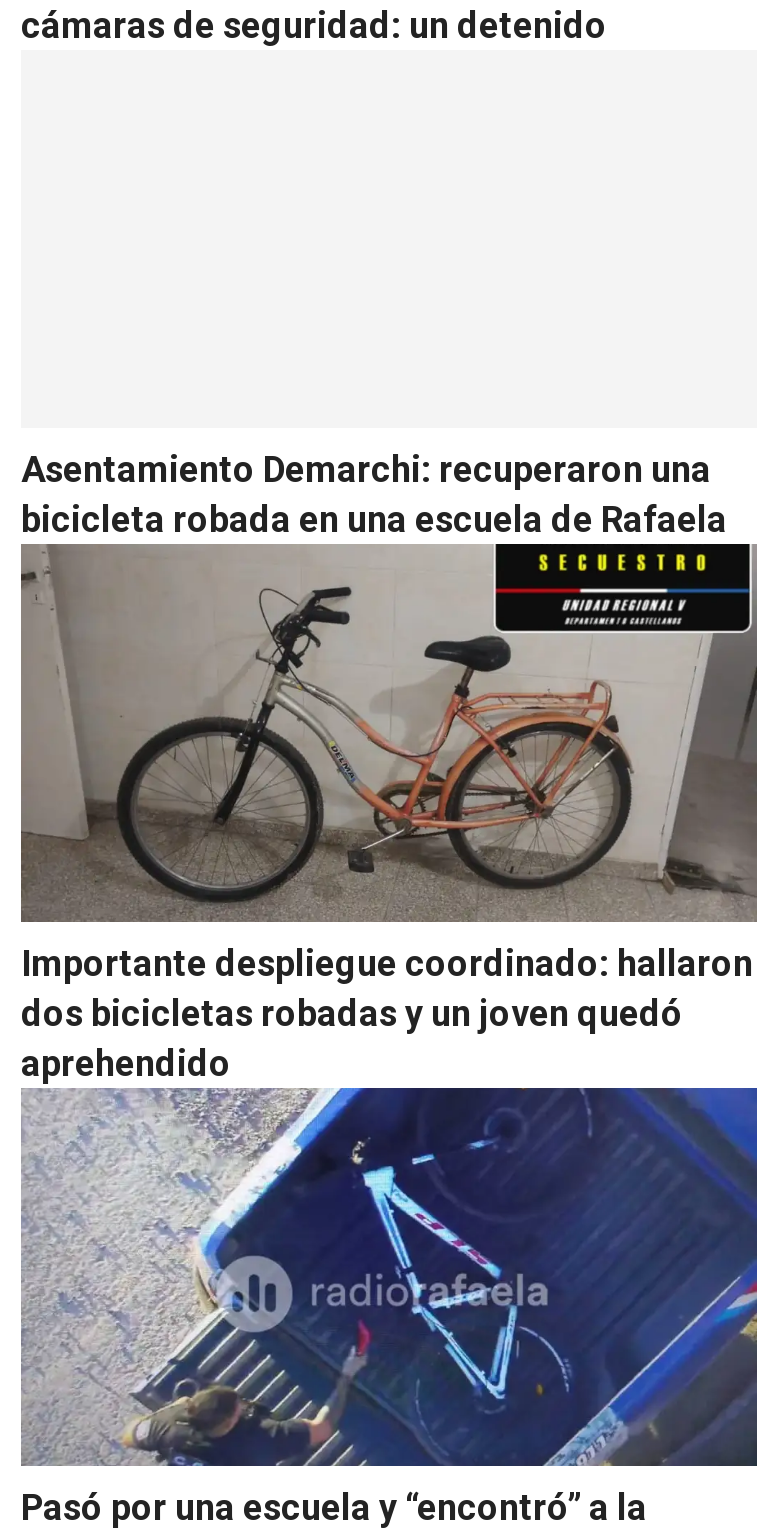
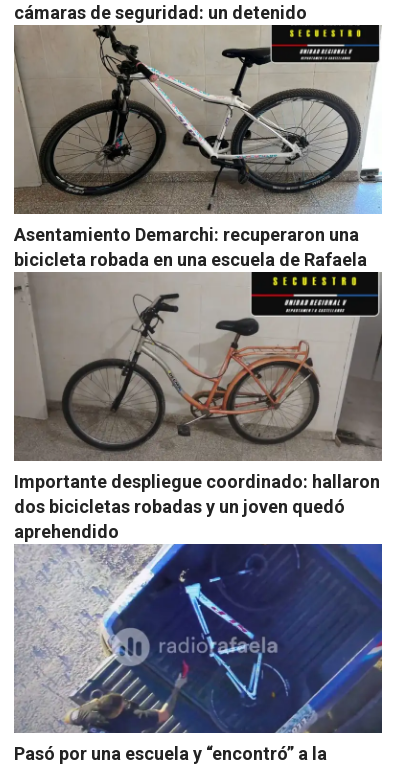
+ [image]
